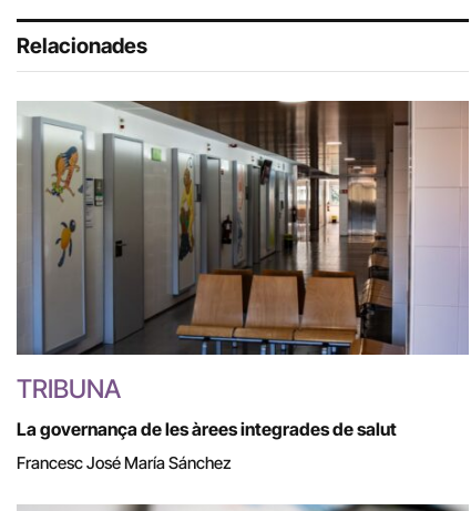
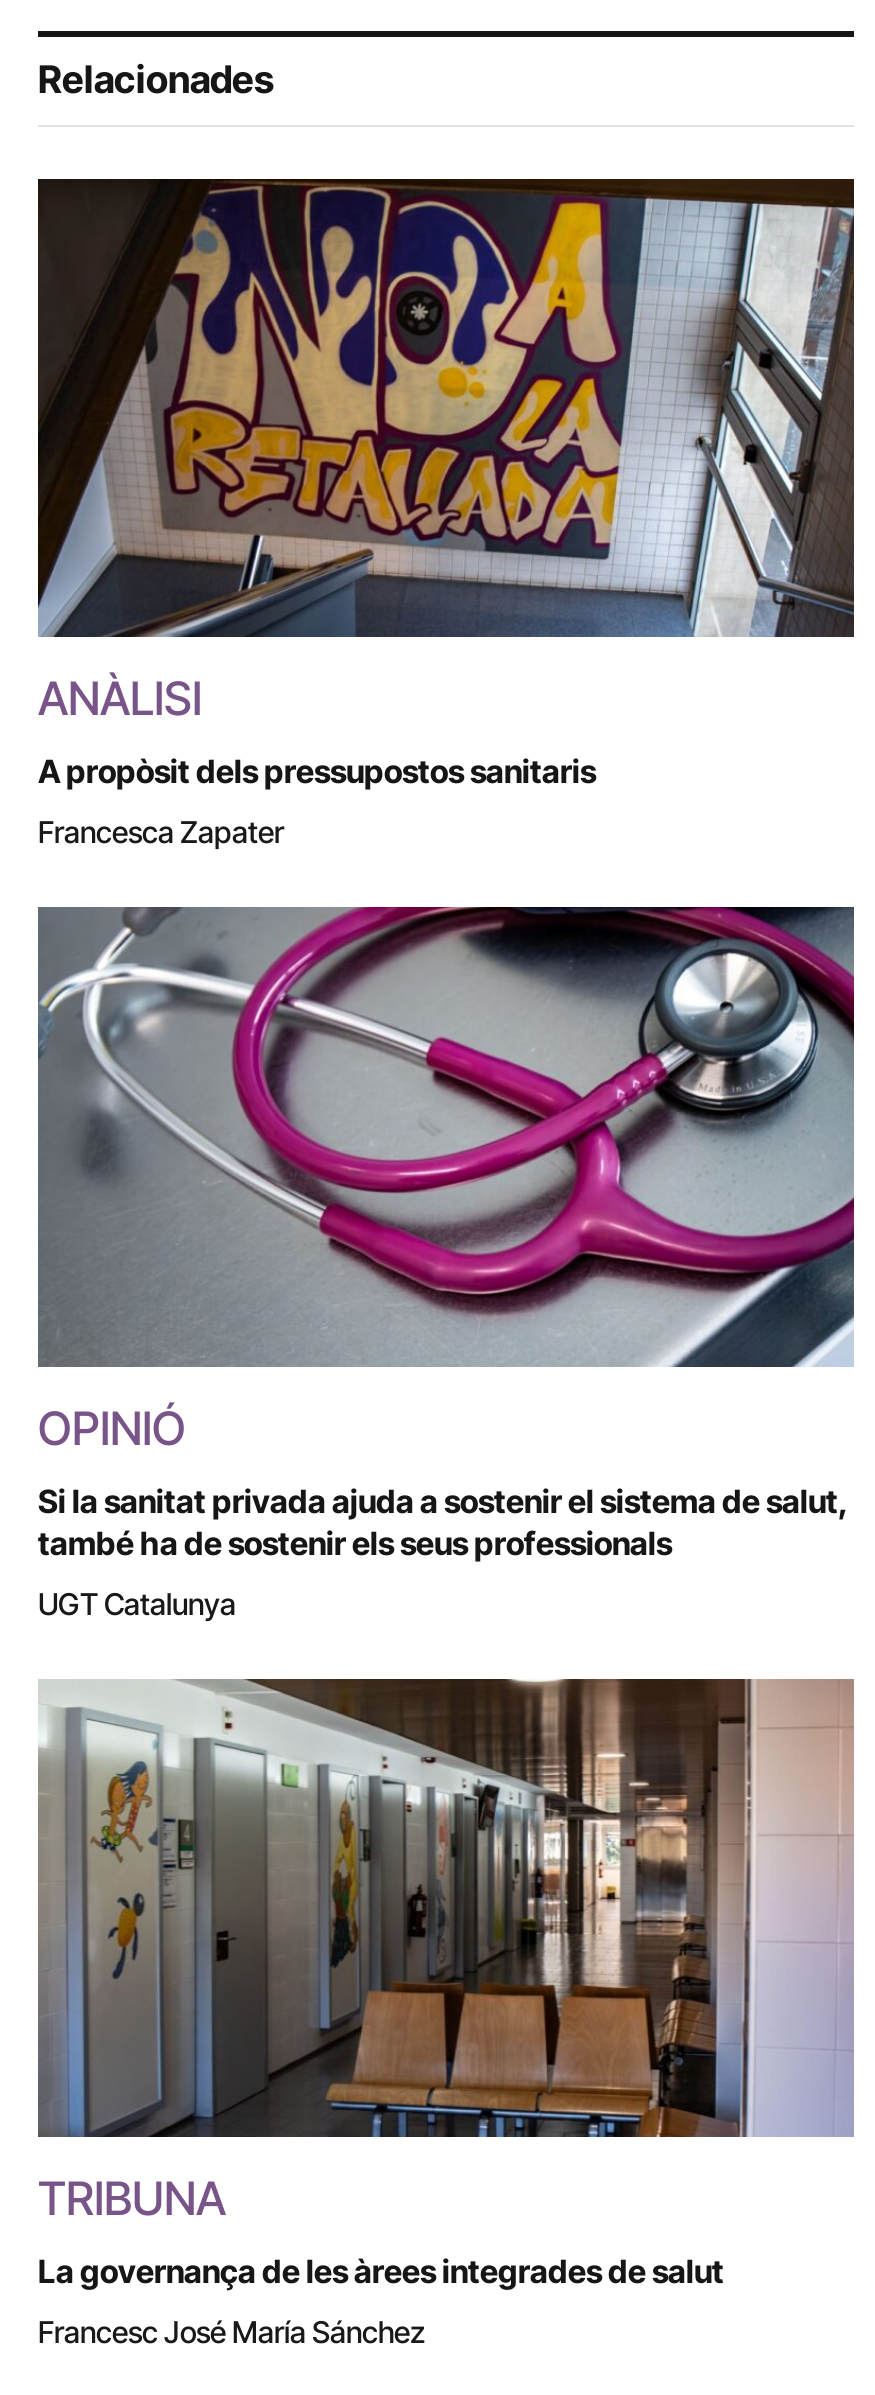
+ [image]
+ ANÀLISI
+ A propòsit dels pressupostos sanitaris
+ Francesca Zapater

+ [image]
+ OPINIÓ
+ Si la sanitat privada ajuda a sostenir el sistema de salut,
+ també ha de sostenir els seus professionals
+ UGT Catalunya
